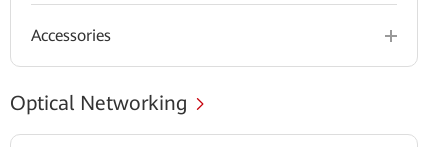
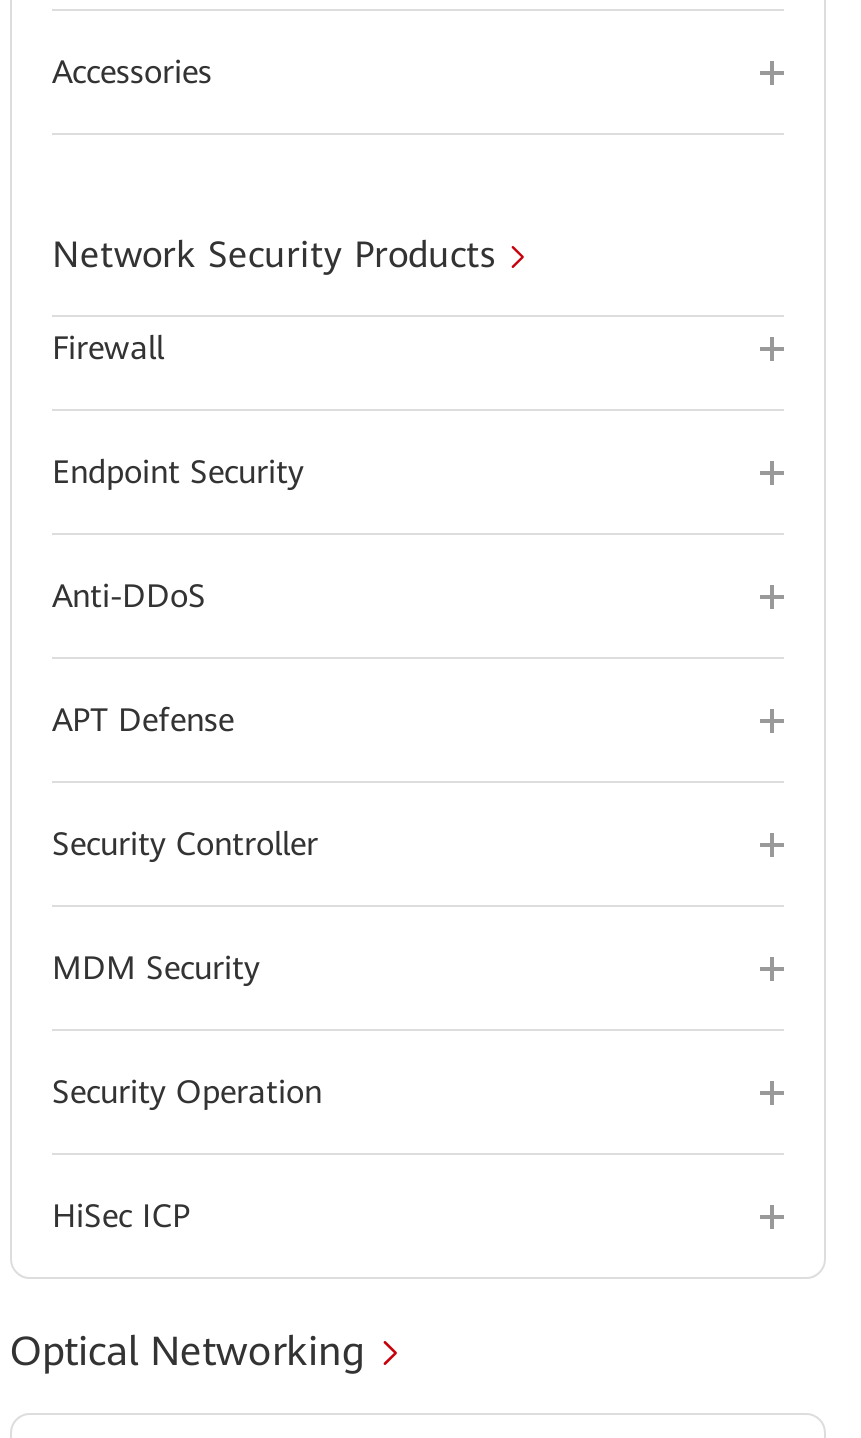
+ Network Security Products
+ Firewall
+ Endpoint Security
+ Anti-DDoS
+ APT Defense
+ Security Controller
+ MDM Security
+ Security Operation
+ HiSec ICP
